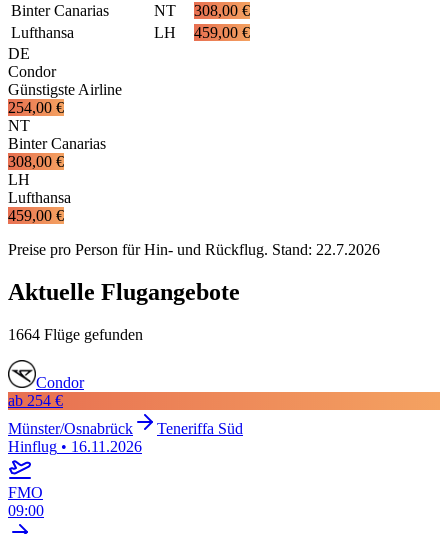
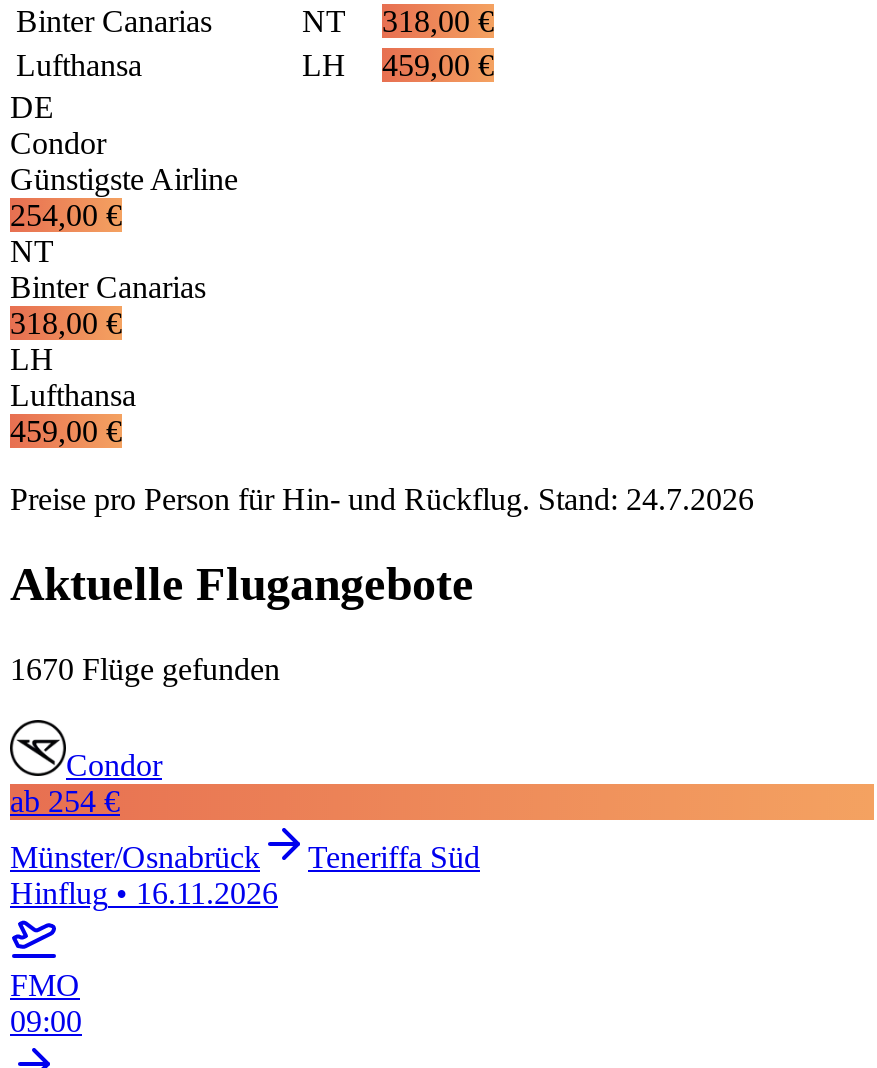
- NT 308,00 €
+ NT 318,00 €

- 308,00 €
+ 318,00 €

- Preise pro Person für Hin- und Rückflug. Stand: 22.7.2026
+ Preise pro Person für Hin- und Rückflug. Stand: 24.7.2026

- 1664 Flüge gefunden
+ 1670 Flüge gefunden
